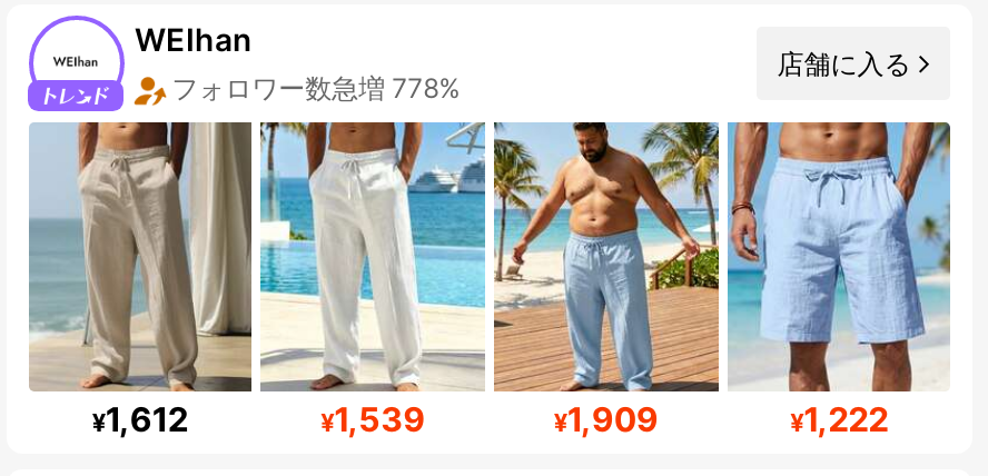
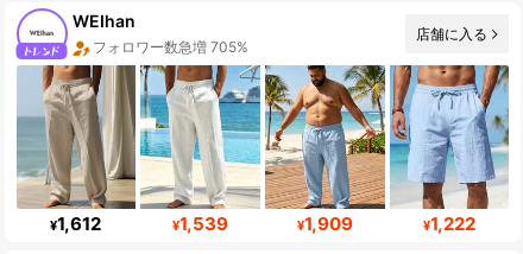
- フォロワー数急増 778%
+ フォロワー数急増 705%
